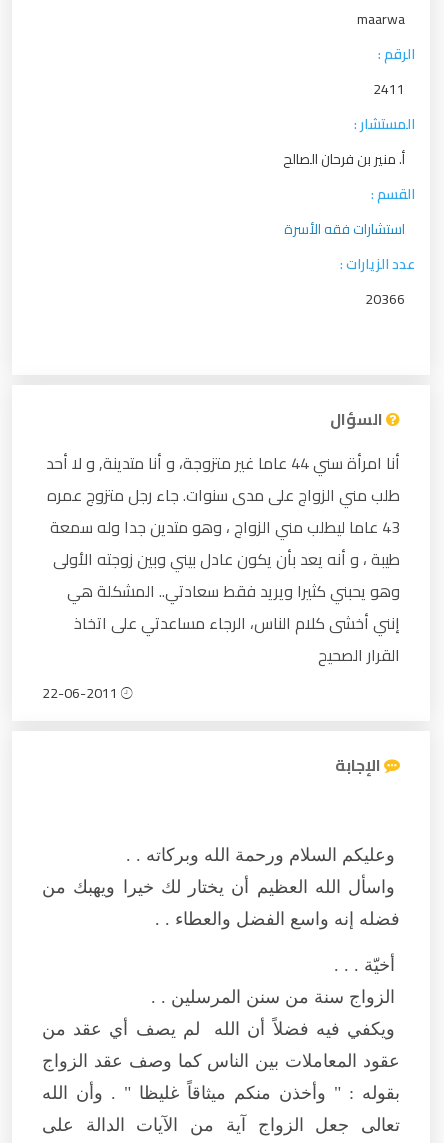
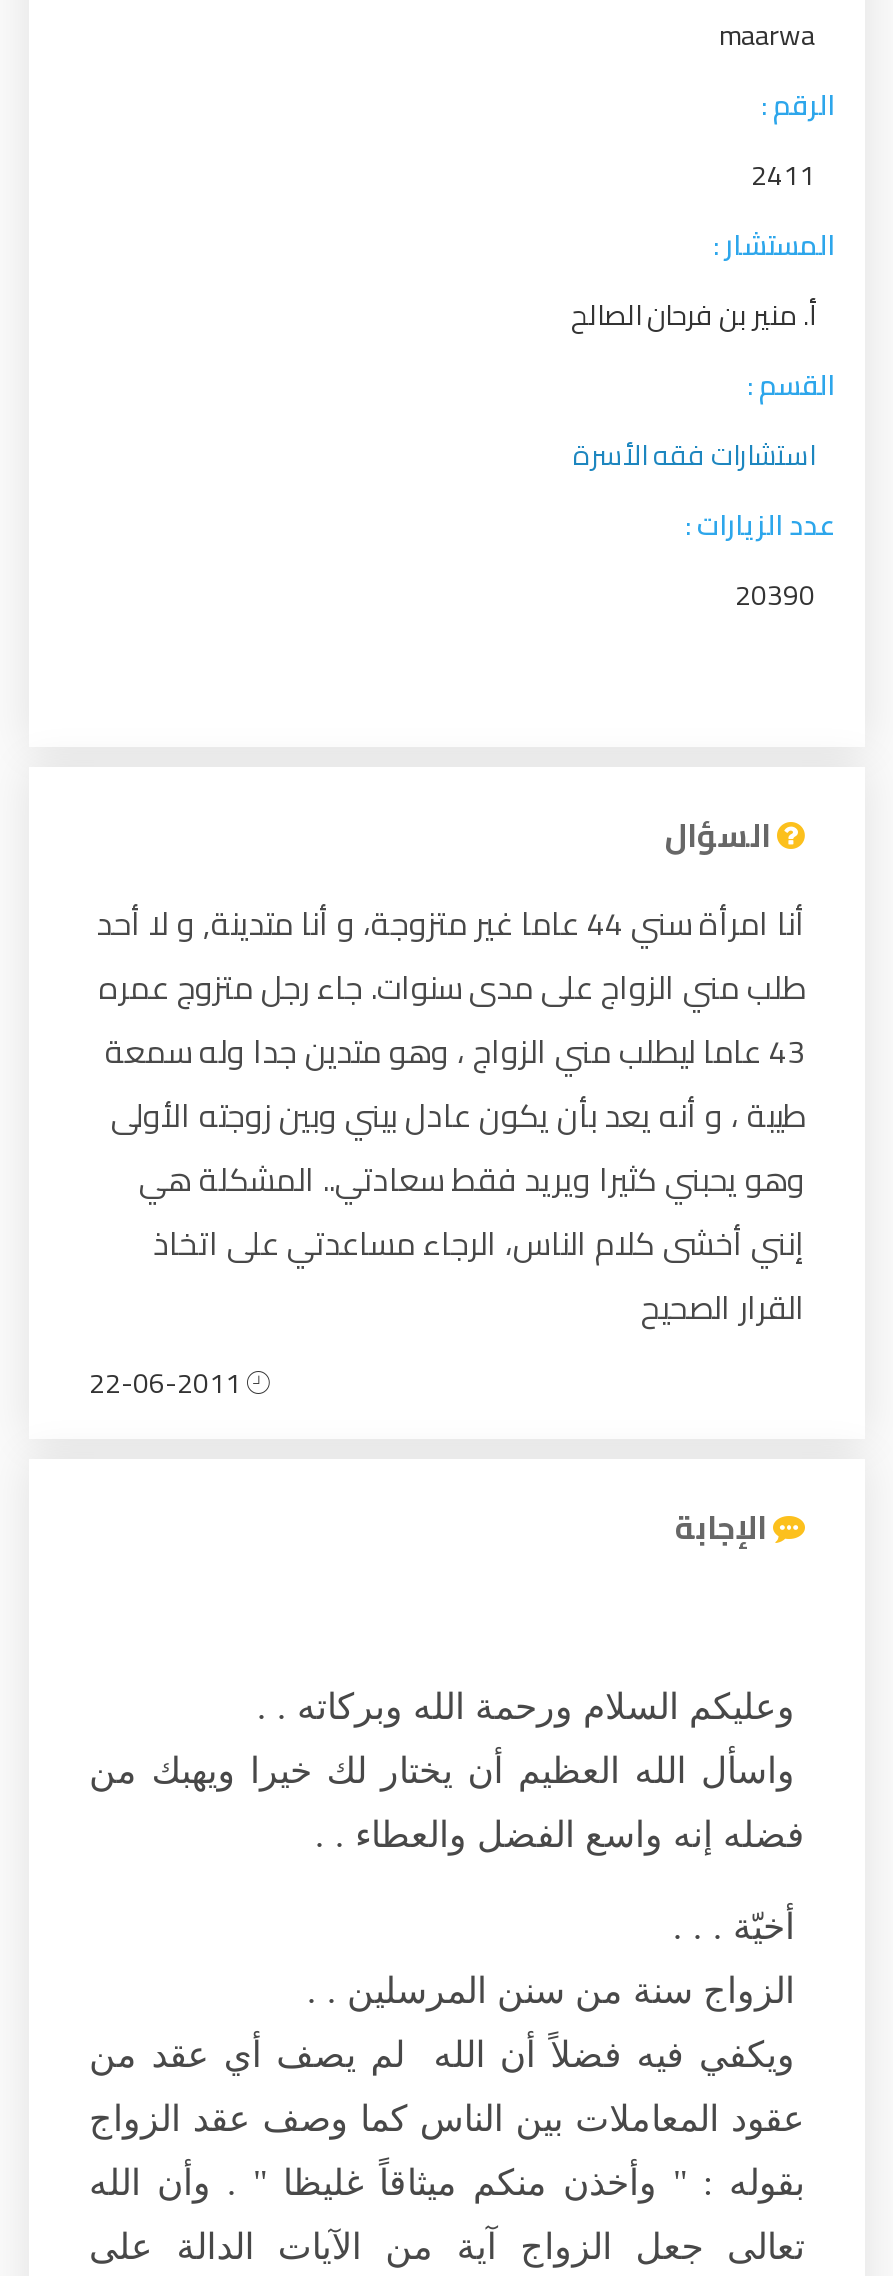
- 20366
+ 20390
